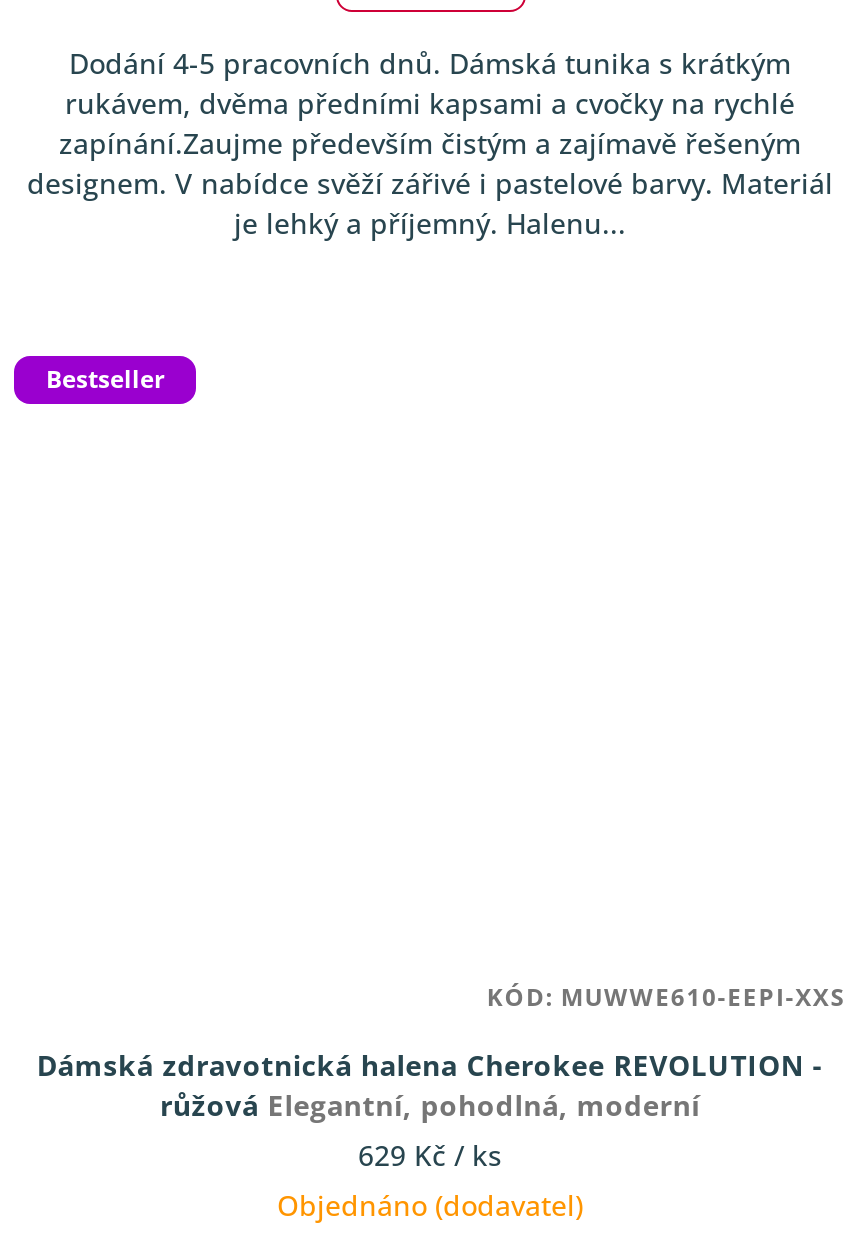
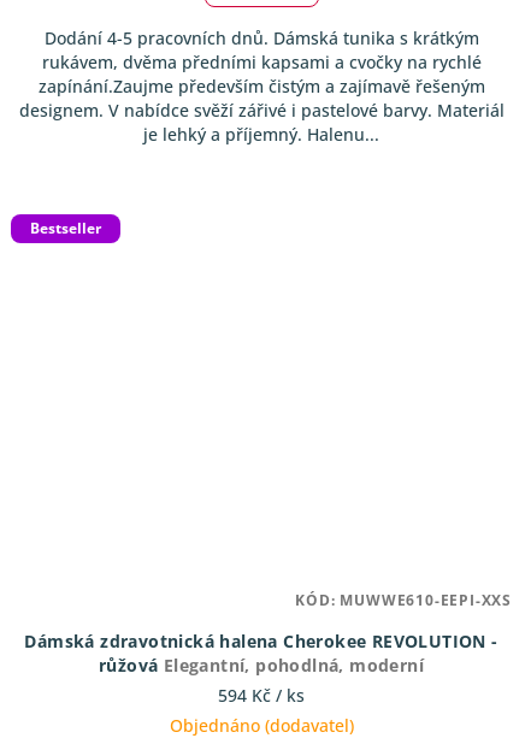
- 629 Kč / ks
+ 594 Kč / ks
